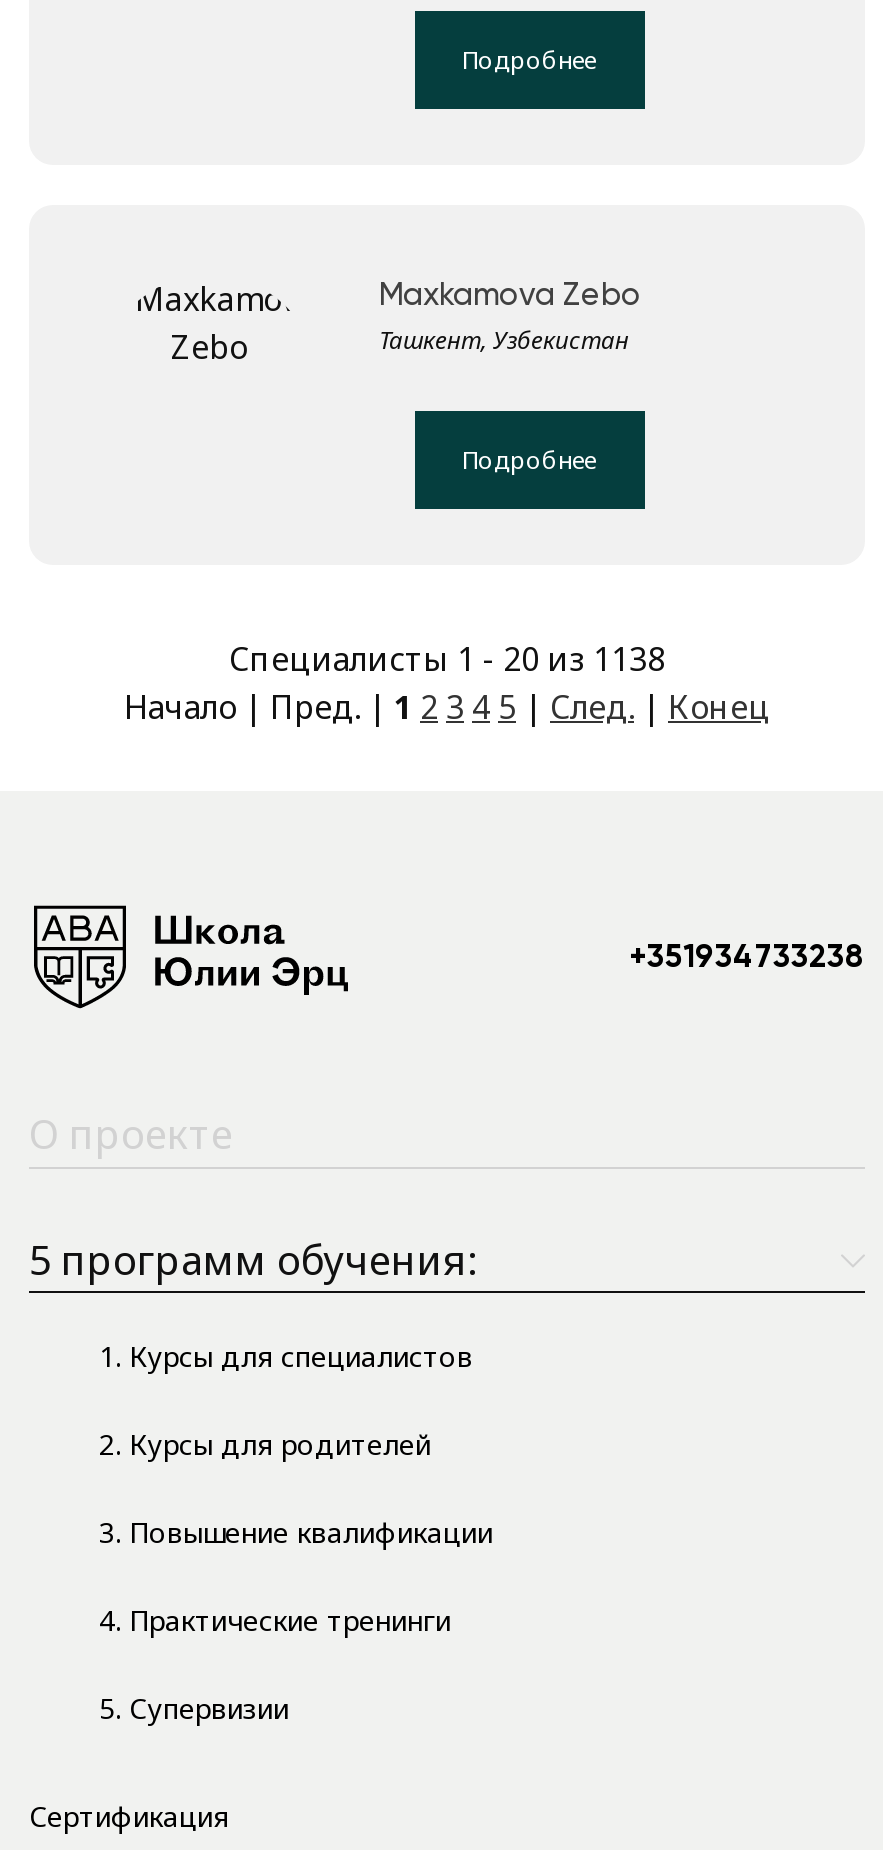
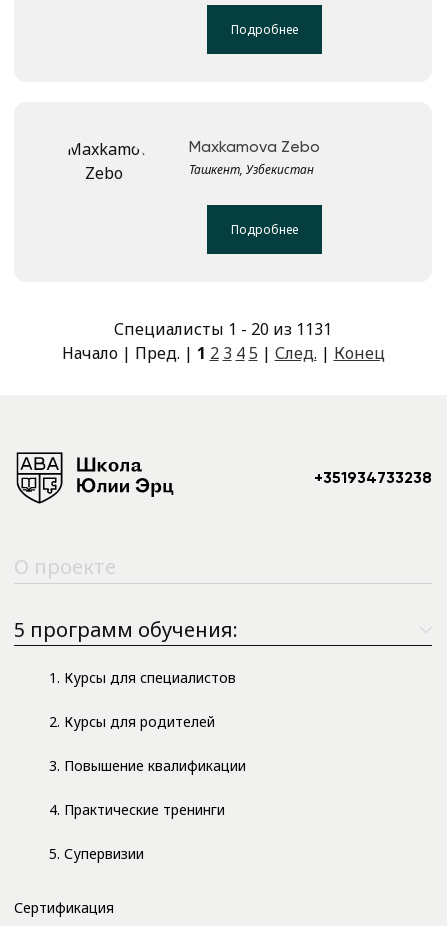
- Специалисты 1 - 20 из 1138
+ Специалисты 1 - 20 из 1131
